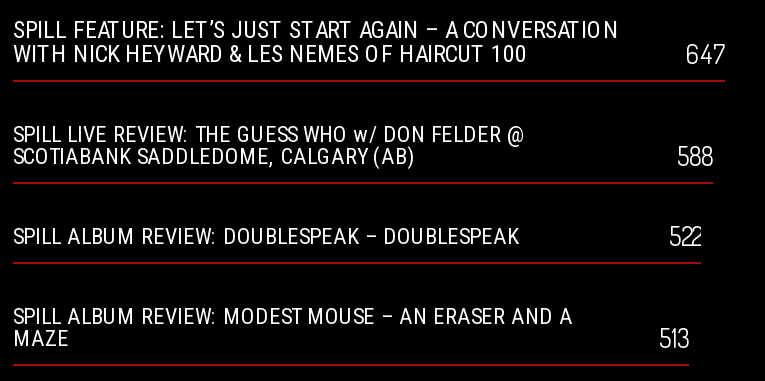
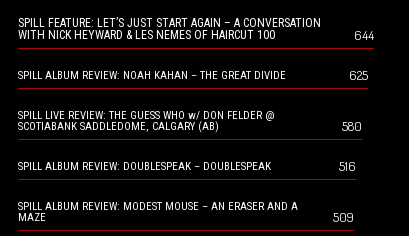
- 647
+ 644
+ SPILL ALBUM REVIEW: NOAH KAHAN – THE GREAT DIVIDE
+ 625

- 588
+ 580

- 522
+ 516

- 513
+ 509
